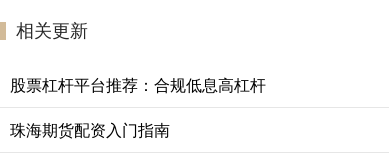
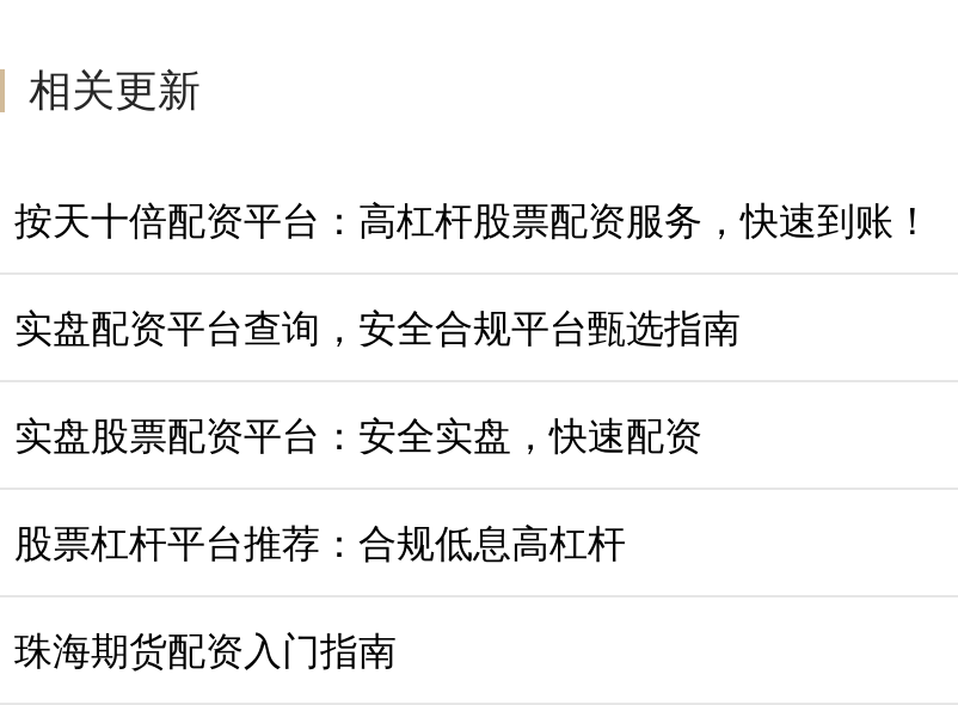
+ 按天十倍配资平台：高杠杆股票配资服务，快速到账！
+ 实盘配资平台查询，安全合规平台甄选指南
+ 实盘股票配资平台：安全实盘，快速配资
